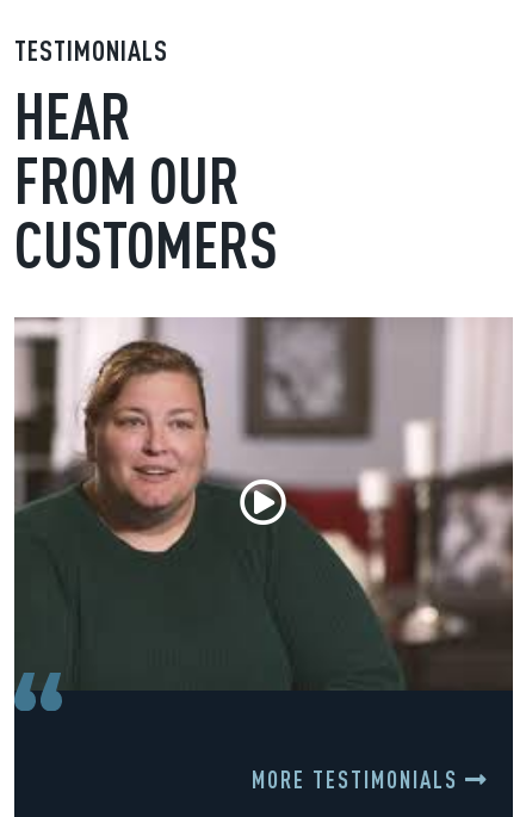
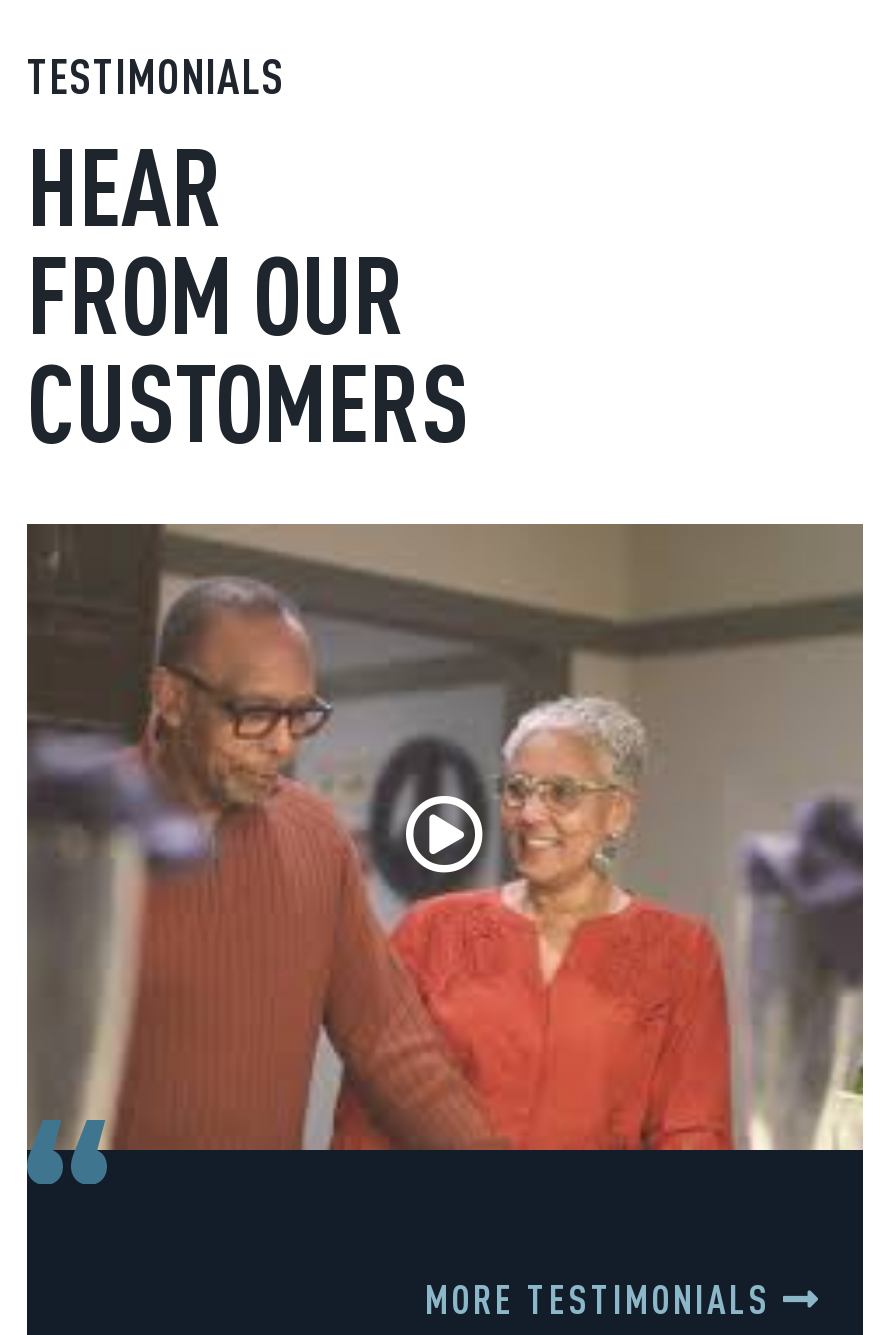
- [image]
+ [image]
